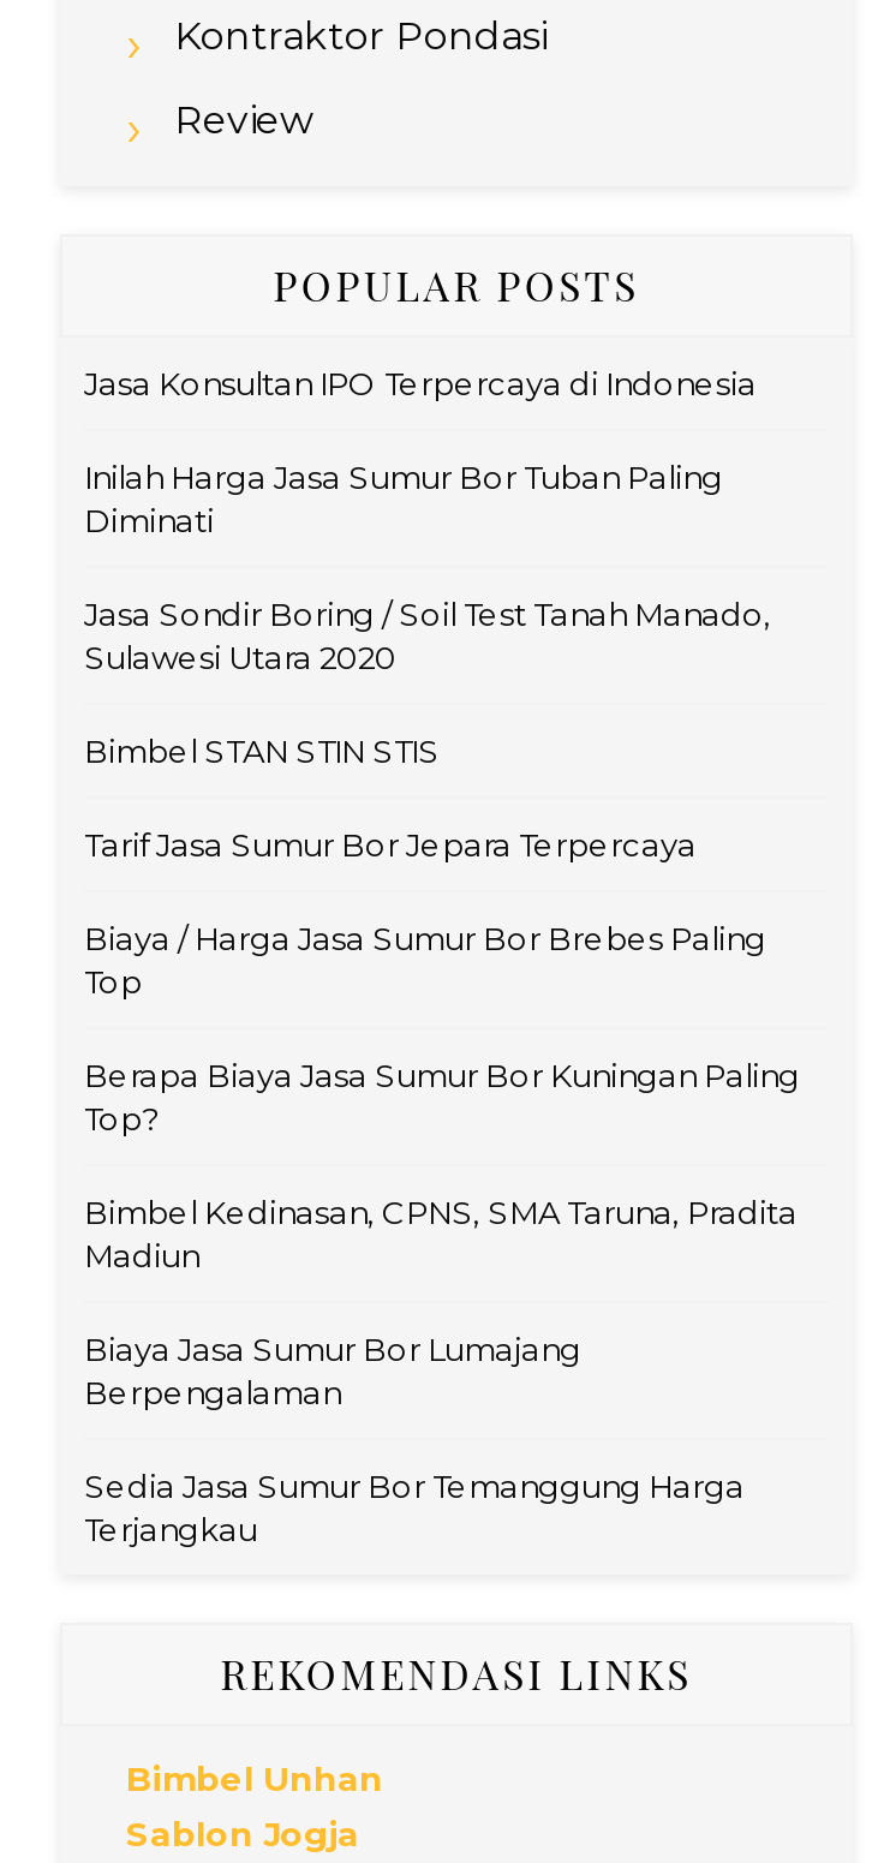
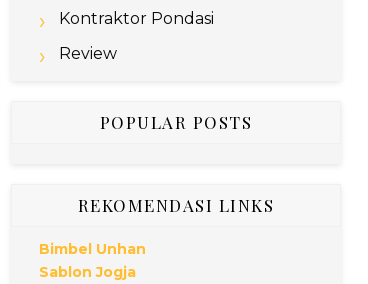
- Jasa Konsultan IPO Terpercaya di Indonesia
- Inilah Harga Jasa Sumur Bor Tuban Paling
- Diminati
- Jasa Sondir Boring / Soil Test Tanah Manado,
- Sulawesi Utara 2020
- Bimbel STAN STIN STIS
- Tarif Jasa Sumur Bor Jepara Terpercaya
- Biaya / Harga Jasa Sumur Bor Brebes Paling
- Top
- Berapa Biaya Jasa Sumur Bor Kuningan Paling
- Top?
- Bimbel Kedinasan, CPNS, SMA Taruna, Pradita
- Madiun
- Biaya Jasa Sumur Bor Lumajang
- Berpengalaman
- Sedia Jasa Sumur Bor Temanggung Harga
- Terjangkau
